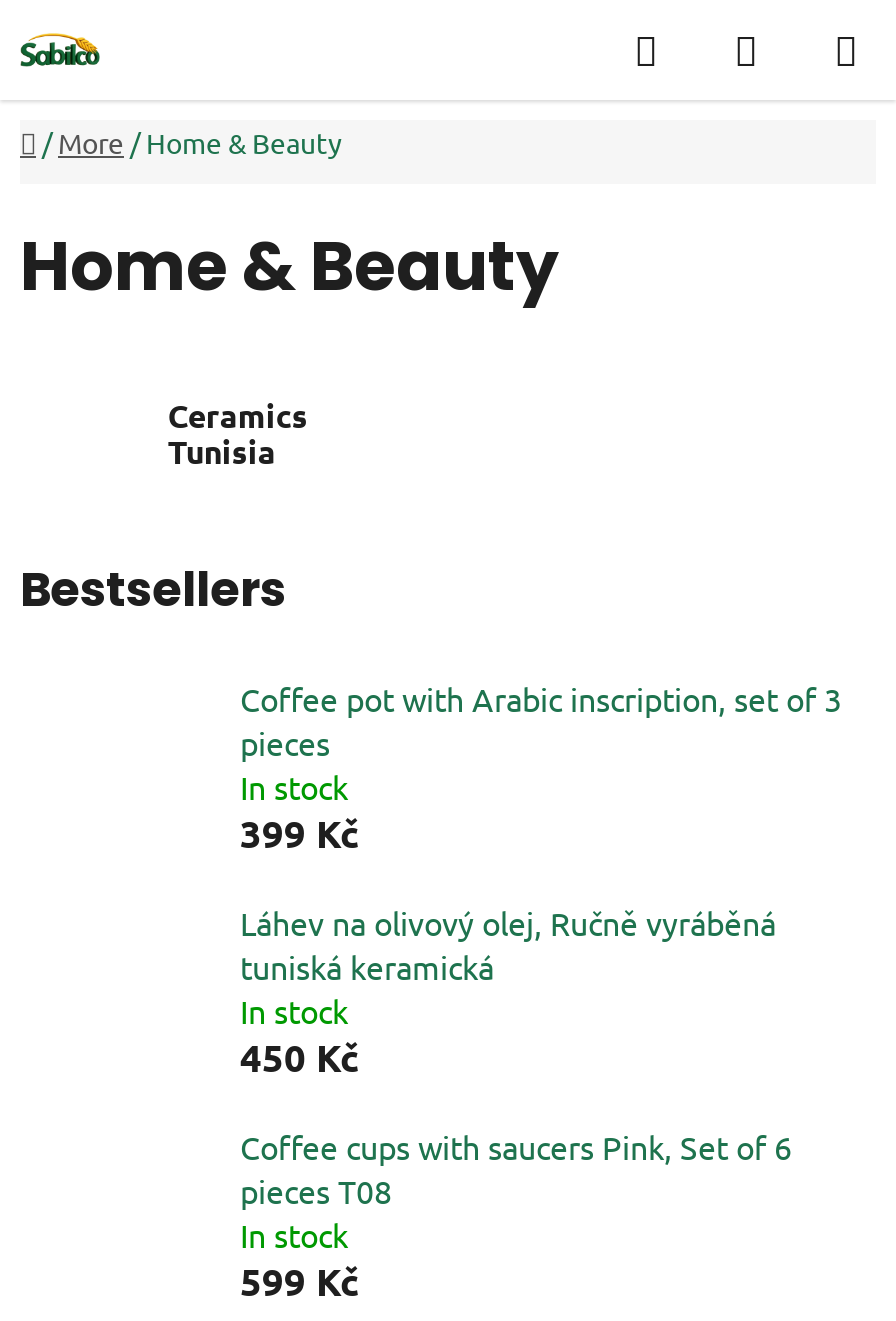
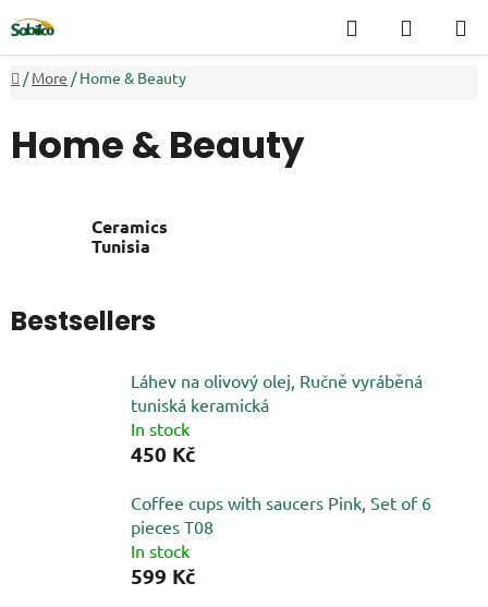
- Coffee pot with Arabic inscription, set of 3
- pieces
- In stock
- 399 Kč
